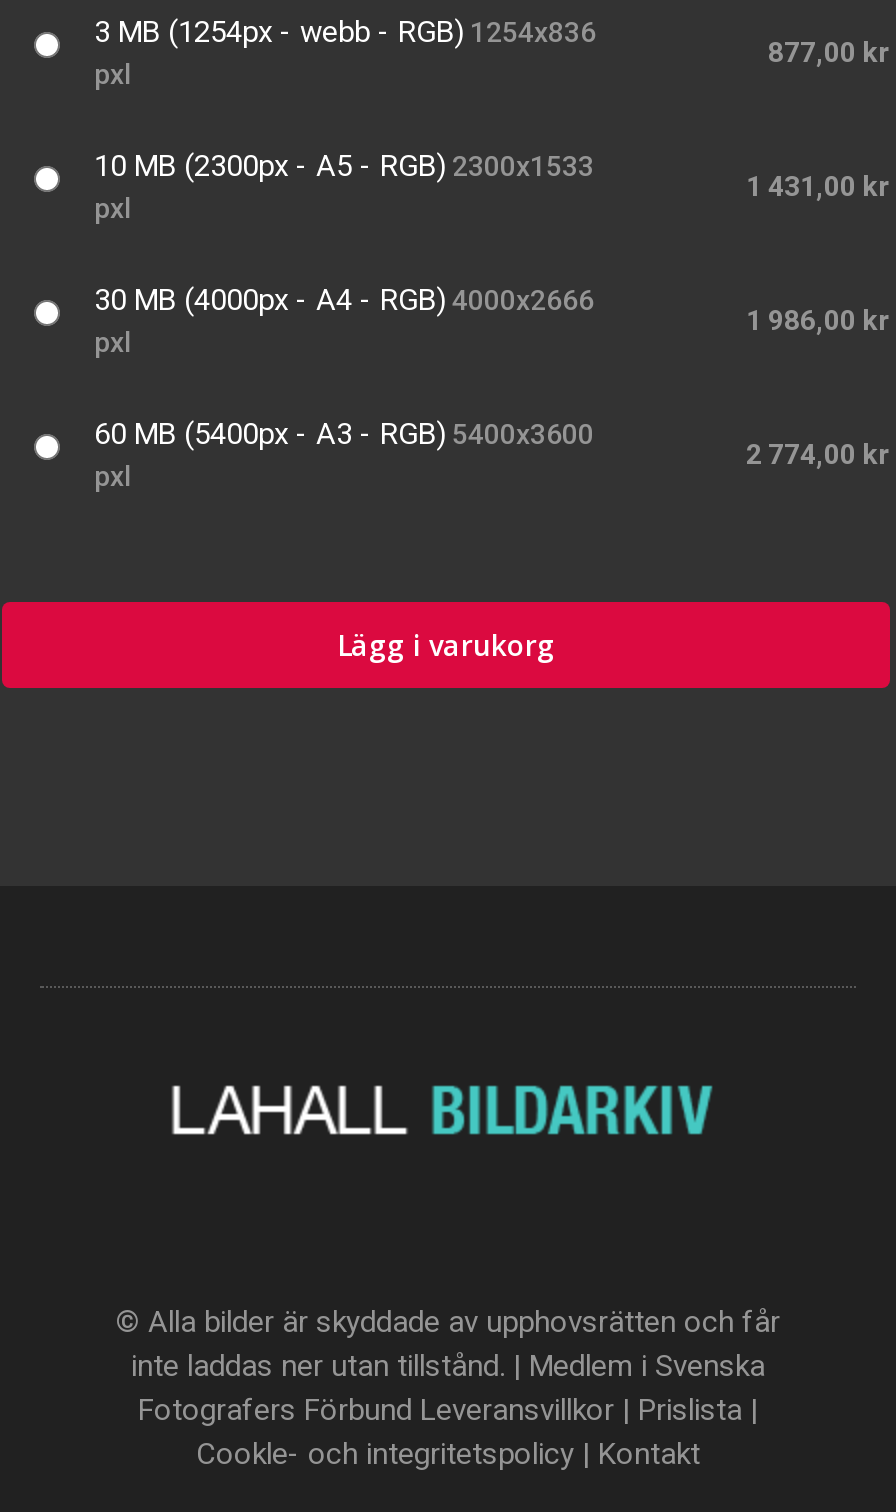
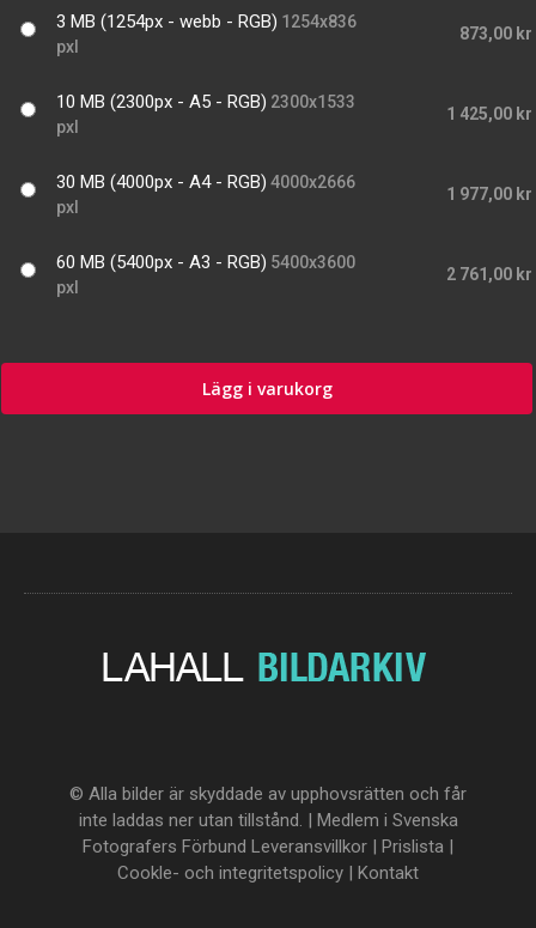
- 877,00 kr
+ 873,00 kr

- 1 431,00 kr
+ 1 425,00 kr

- 1 986,00 kr
+ 1 977,00 kr

- 2 774,00 kr
+ 2 761,00 kr
